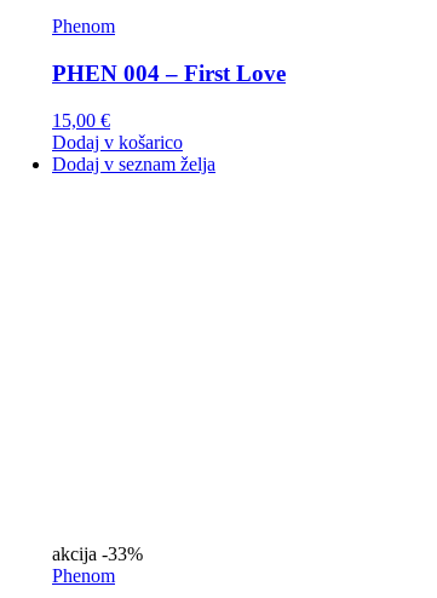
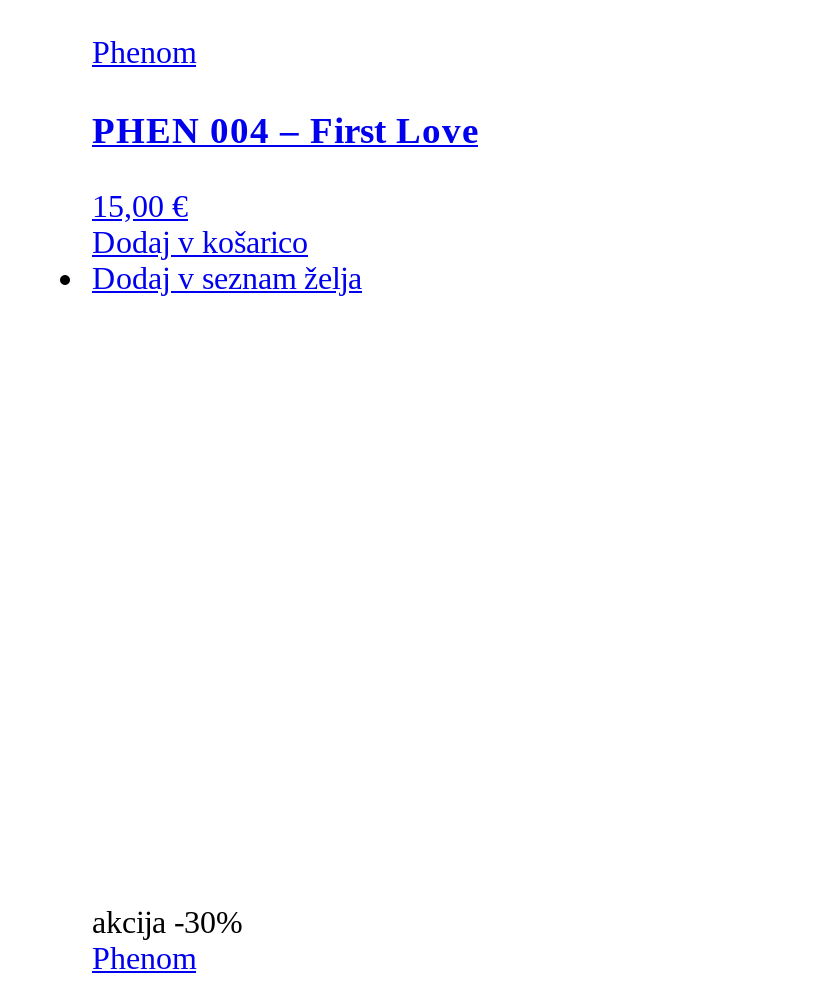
- akcija -33%
+ akcija -30%
